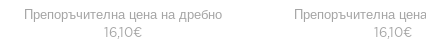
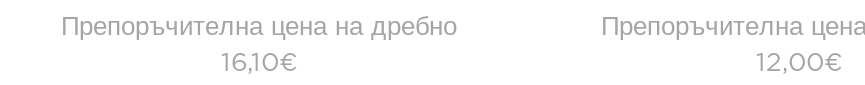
- 16,10€
+ 12,00€
